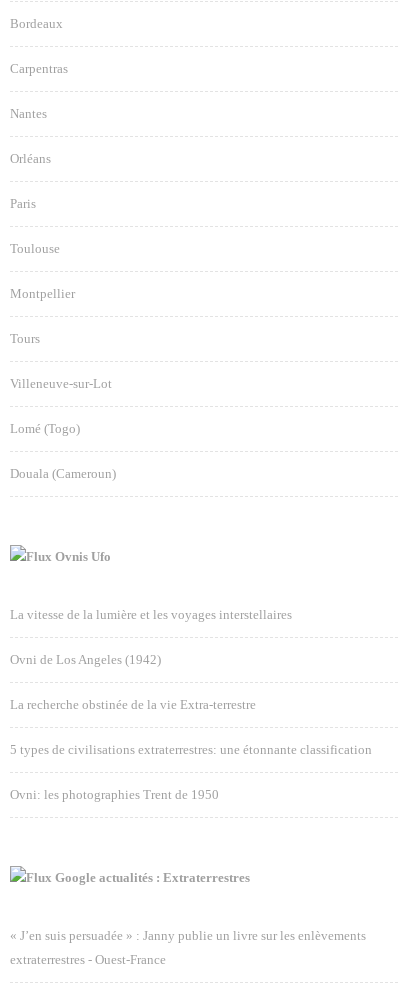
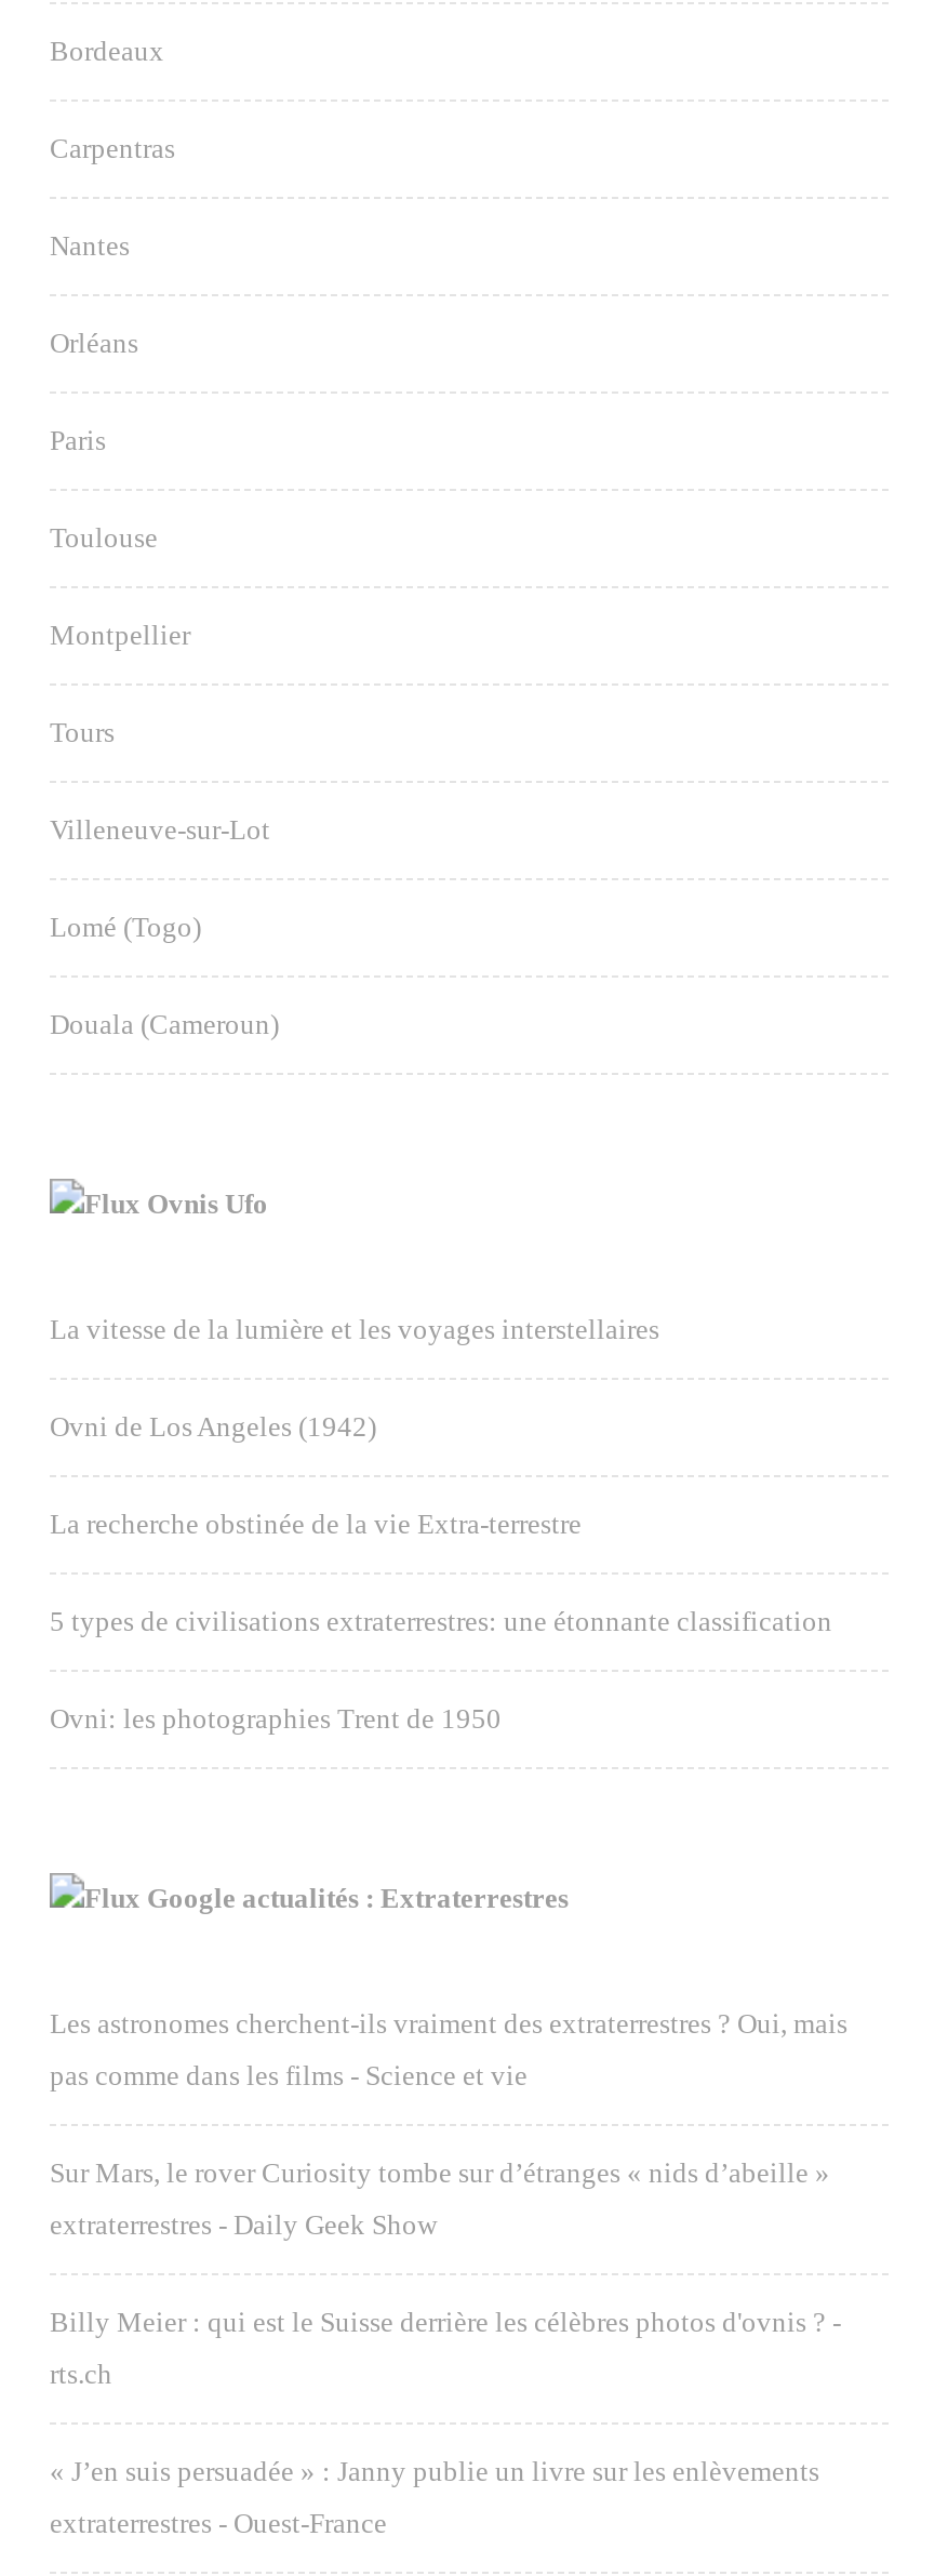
+ Les astronomes cherchent‑ils vraiment des extraterrestres ? Oui, mais
+ pas comme dans les films - Science et vie
+ Sur Mars, le rover Curiosity tombe sur d’étranges « nids d’abeille »
+ extraterrestres - Daily Geek Show
+ Billy Meier : qui est le Suisse derrière les célèbres photos d'ovnis ? -
+ rts.ch
